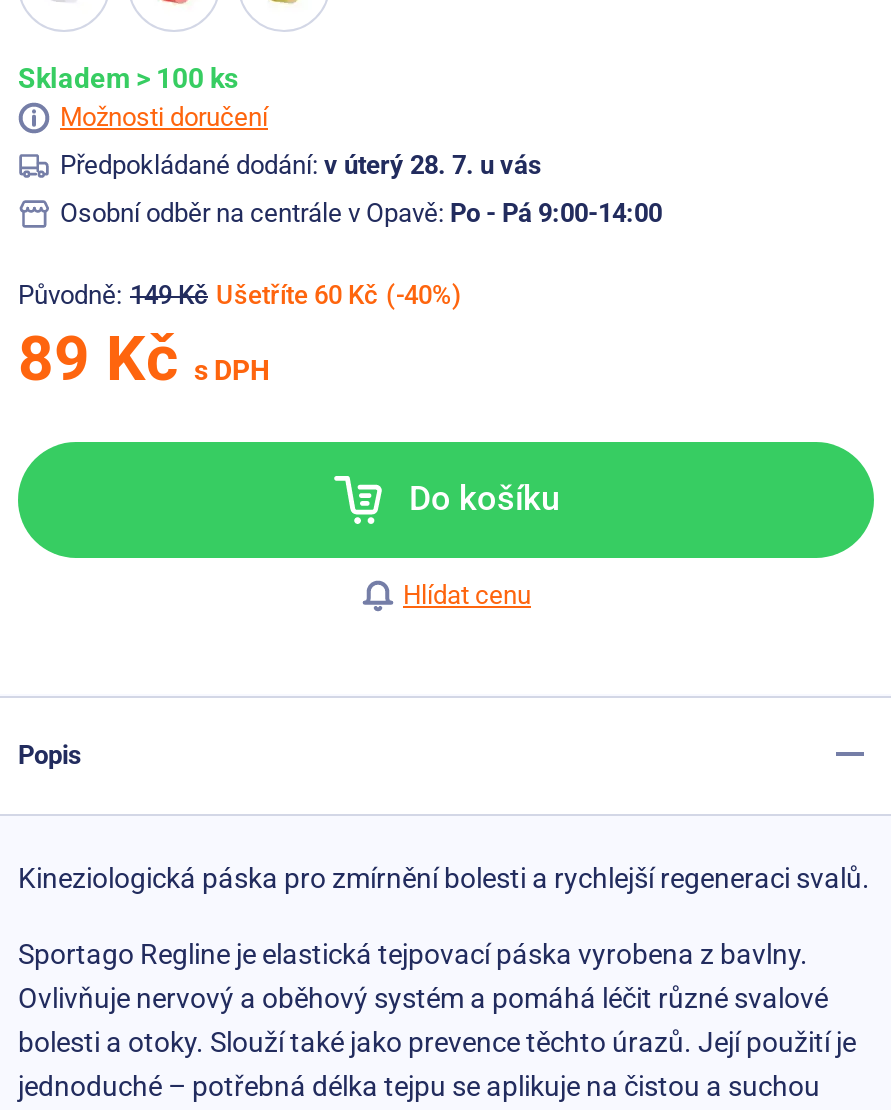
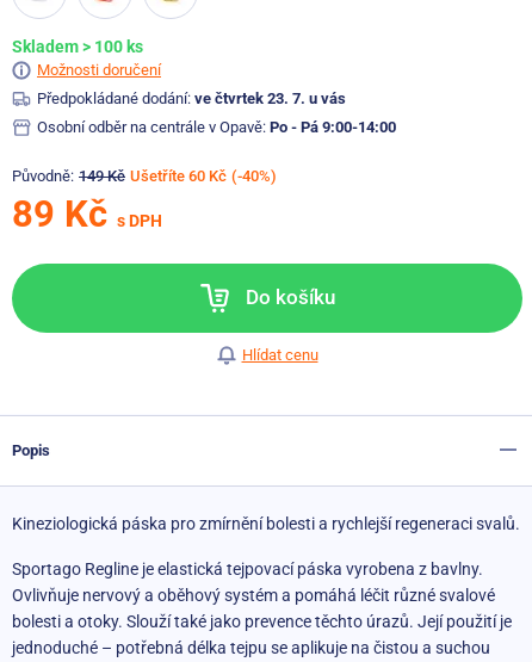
- Předpokládané dodání: v úterý 28. 7. u vás
+ Předpokládané dodání: ve čtvrtek 23. 7. u vás
